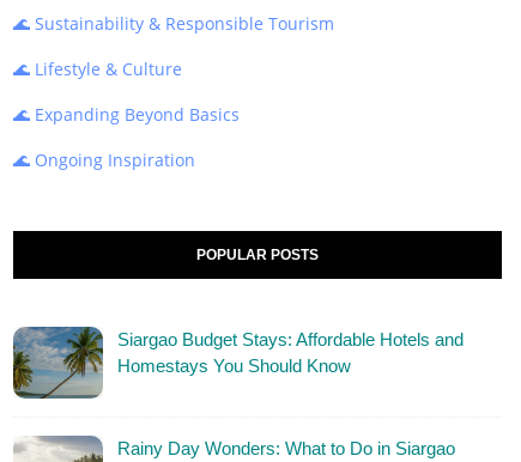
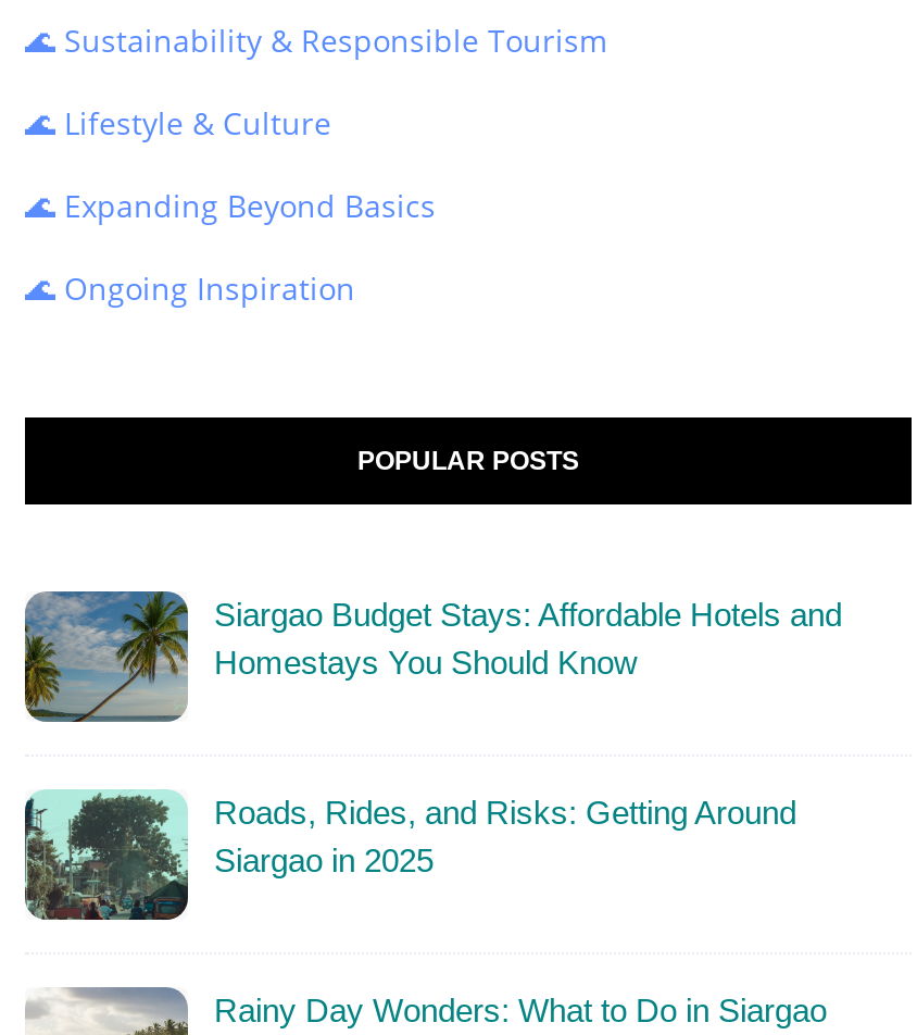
+ [image]
+ Roads, Rides, and Risks: Getting Around
+ Siargao in 2025
